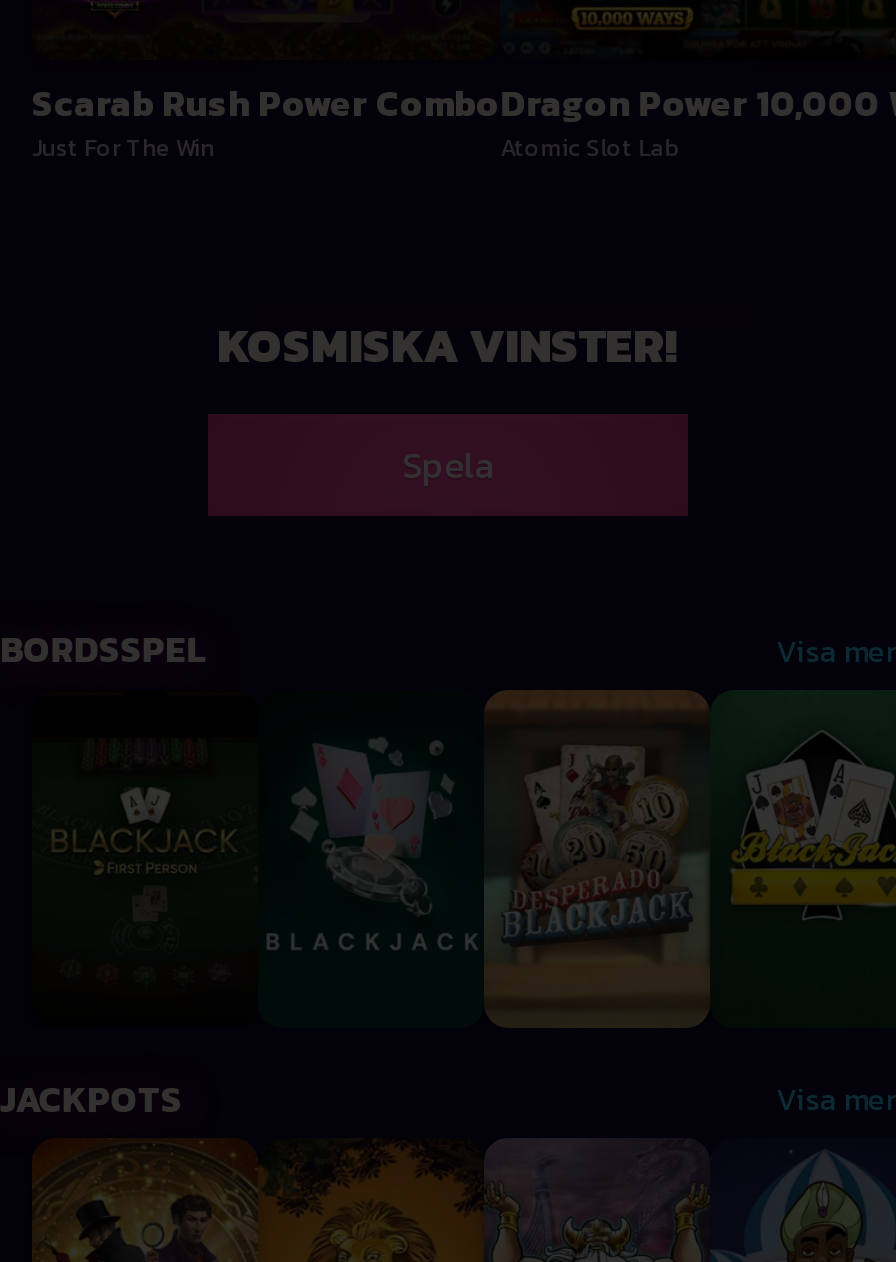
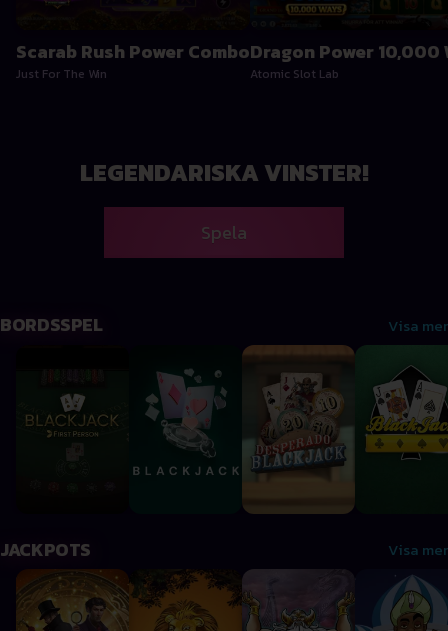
- KOSMISKA VINSTER!
+ LEGENDARISKA VINSTER!
